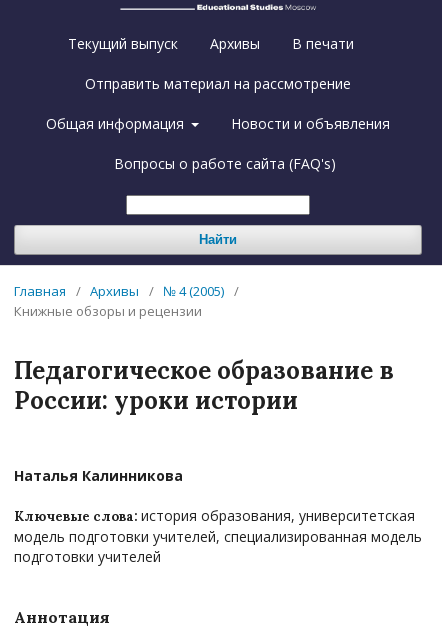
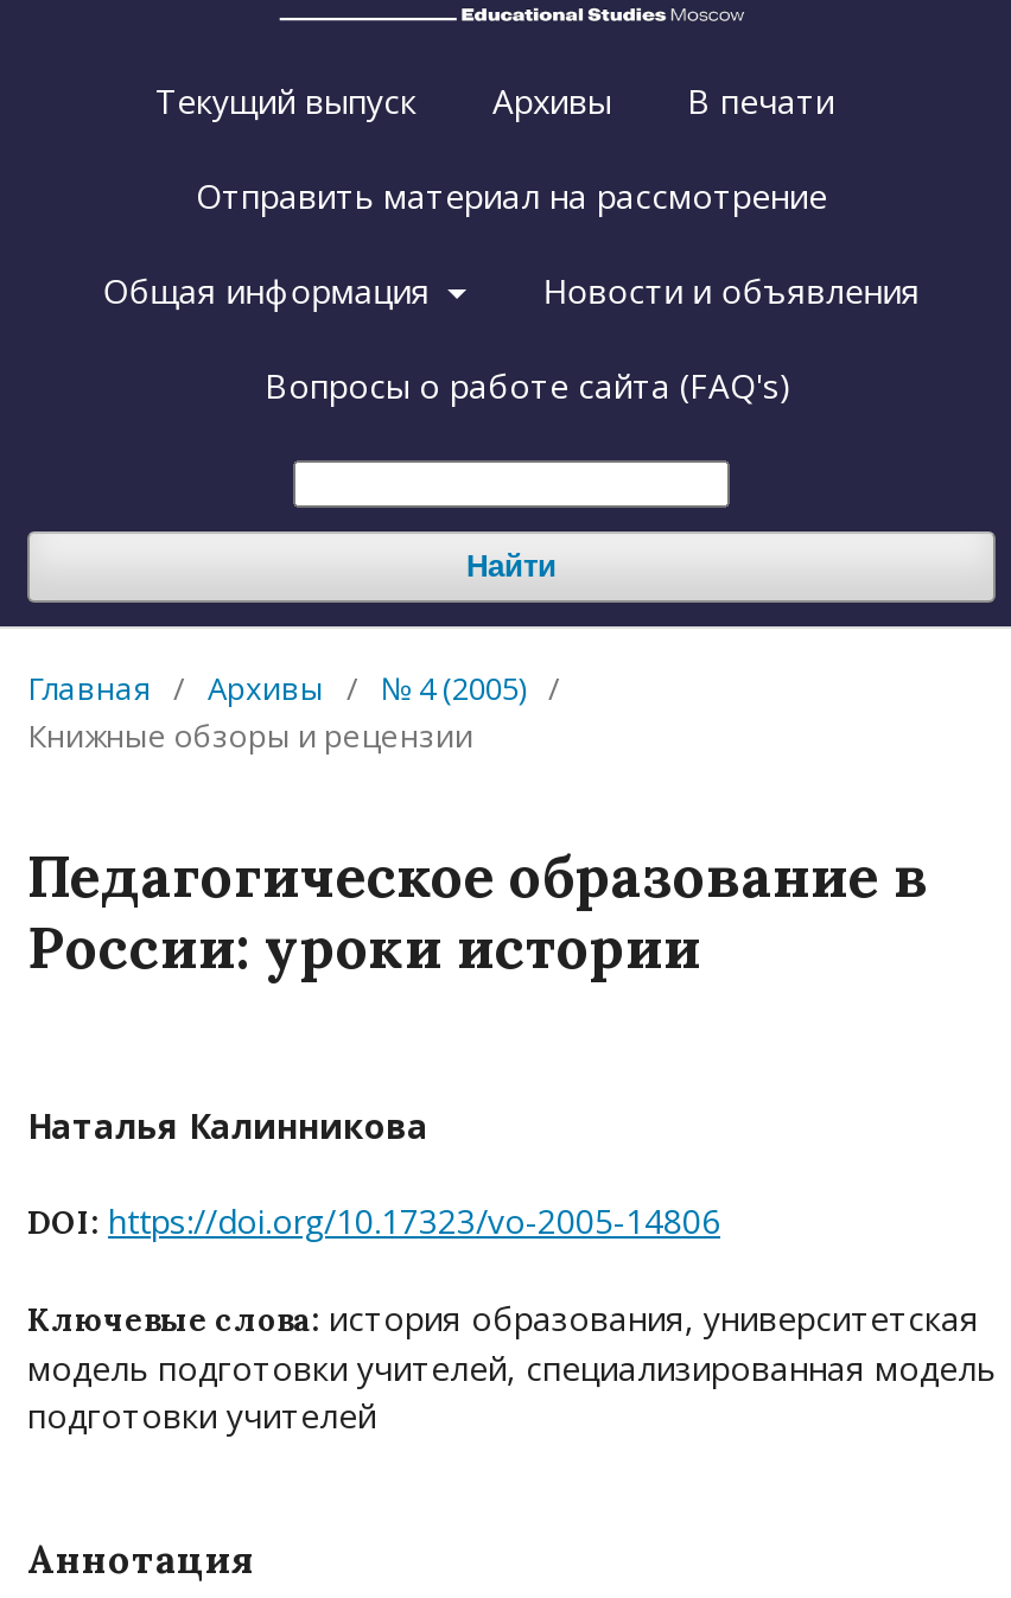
+ DOI: https://doi.org/10.17323/vo-2005-14806
